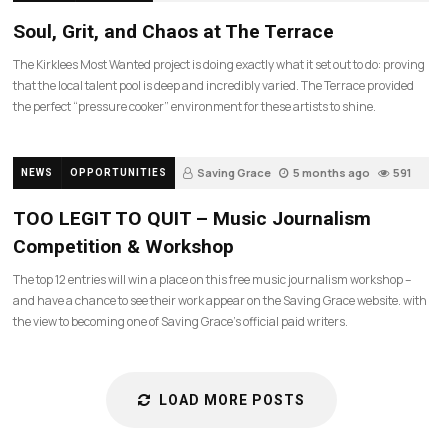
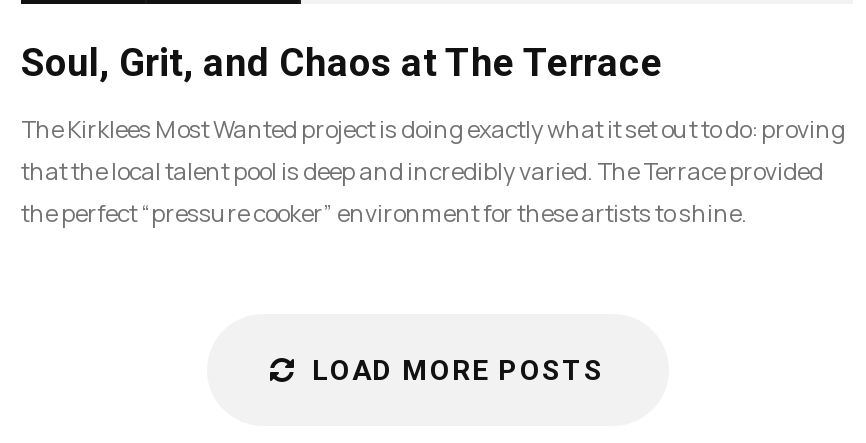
- NEWS
- OPPORTUNITIES
- Saving Grace
- 5 months ago
- 591
- TOO LEGIT TO QUIT – Music Journalism
- Competition & Workshop
- The top 12 entries will win a place on this free music journalism workshop –
- and have a chance to see their work appear on the Saving Grace website. with
- the view to becoming one of Saving Grace’s official paid writers.
